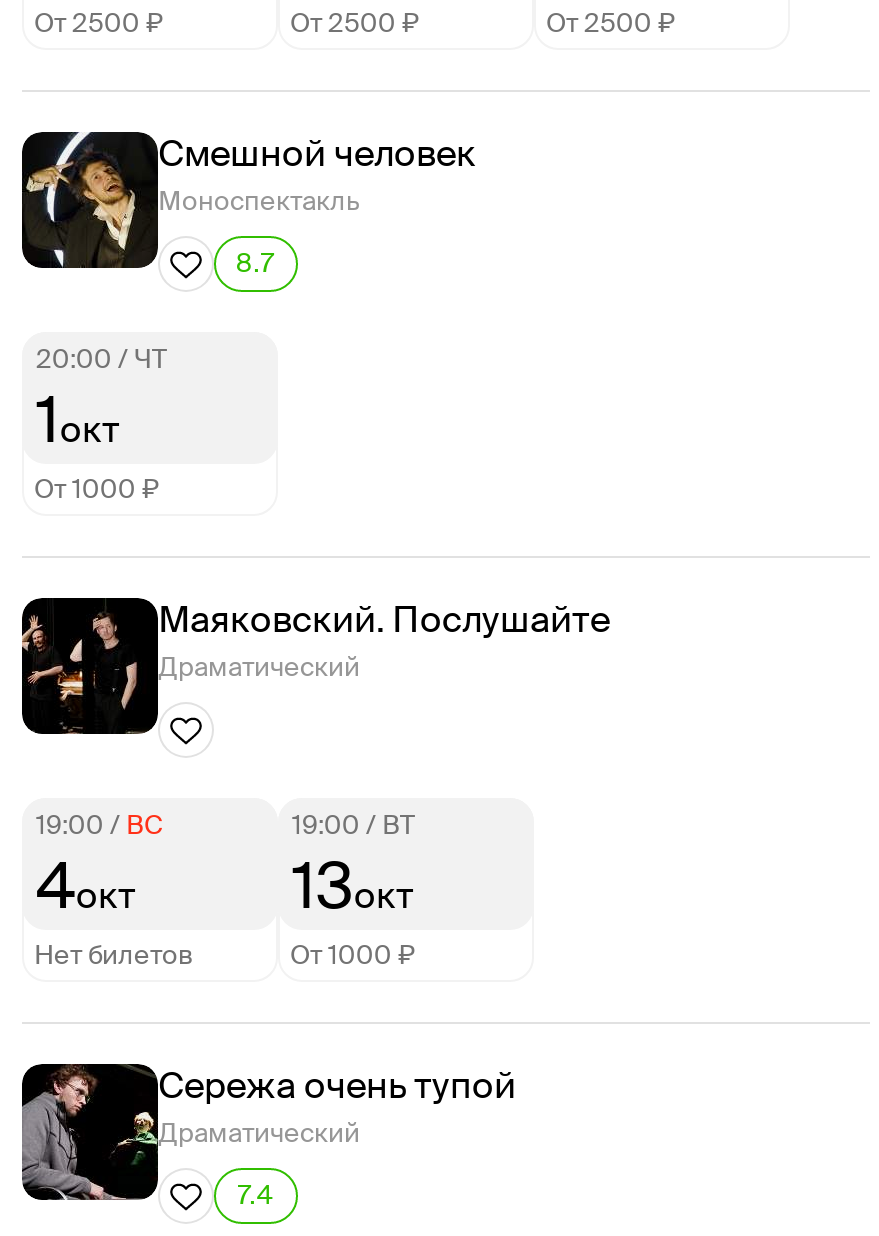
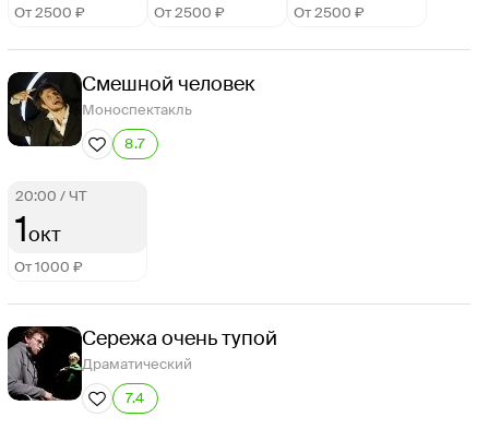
- [image]
- Маяковский. Послушайте
- Драматический

- 19:00 / ВС
- 4окт
- Нет билетов

- 19:00 / ВТ
- 13окт
- От 1000 ₽
